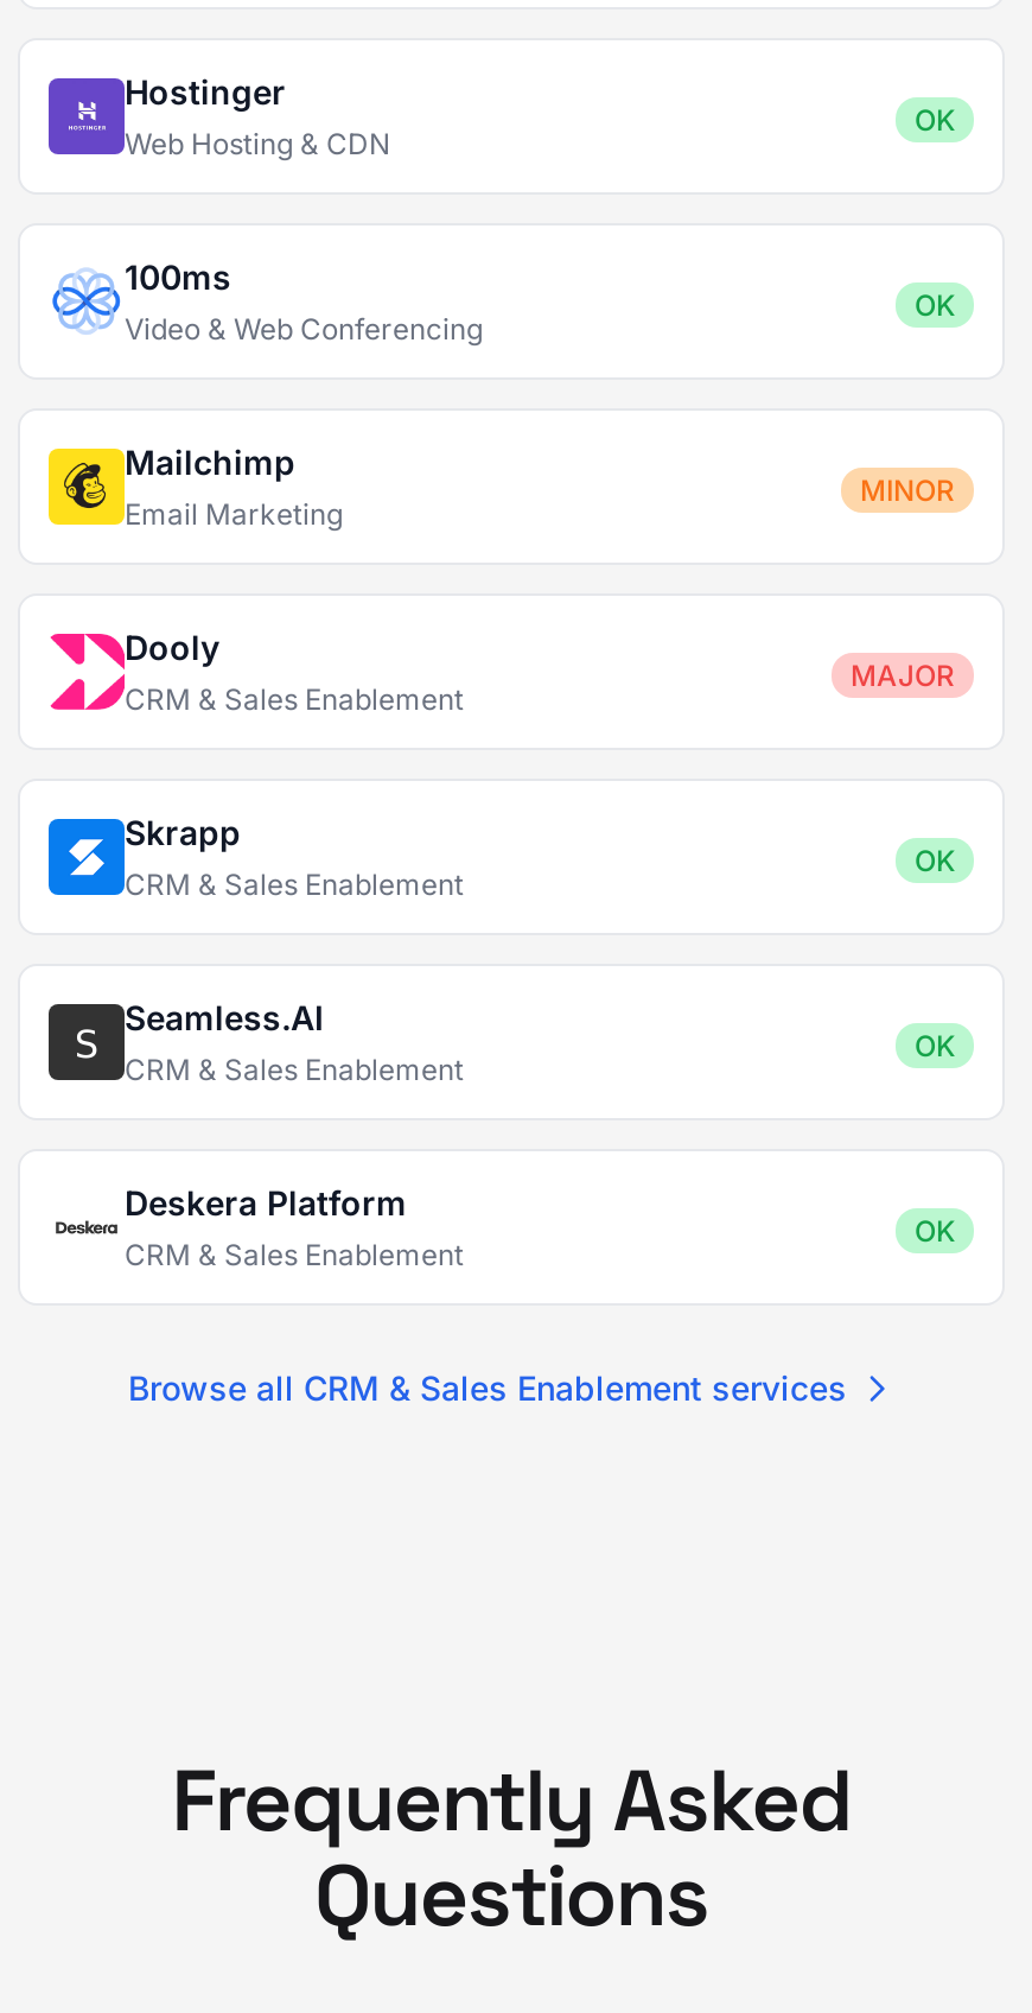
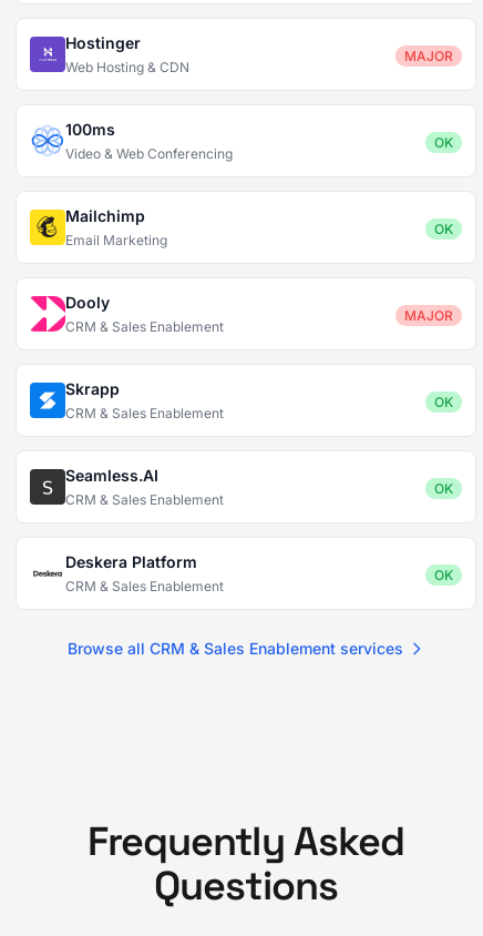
- OK
+ MAJOR

- MINOR
+ OK
